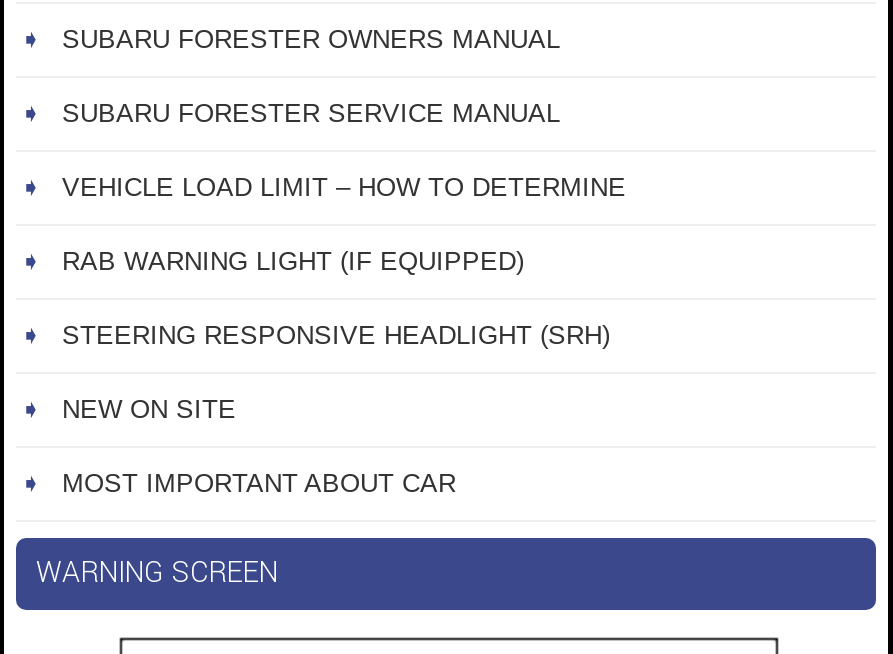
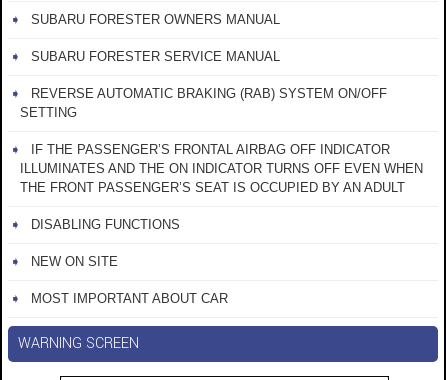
- VEHICLE LOAD LIMIT – HOW TO DETERMINE
+ REVERSE AUTOMATIC BRAKING (RAB) SYSTEM ON/OFF
+ SETTING

- RAB WARNING LIGHT (IF EQUIPPED)
+ IF THE PASSENGER’S FRONTAL AIRBAG OFF INDICATOR
+ ILLUMINATES AND THE ON INDICATOR TURNS OFF EVEN WHEN
+ THE FRONT PASSENGER’S SEAT IS OCCUPIED BY AN ADULT

- STEERING RESPONSIVE HEADLIGHT (SRH)
+ DISABLING FUNCTIONS
